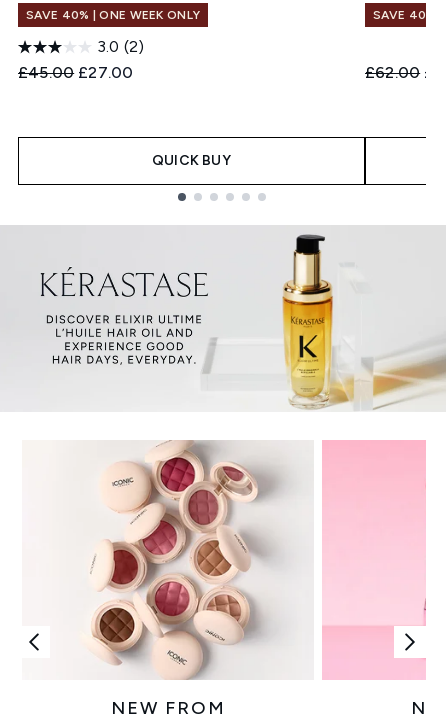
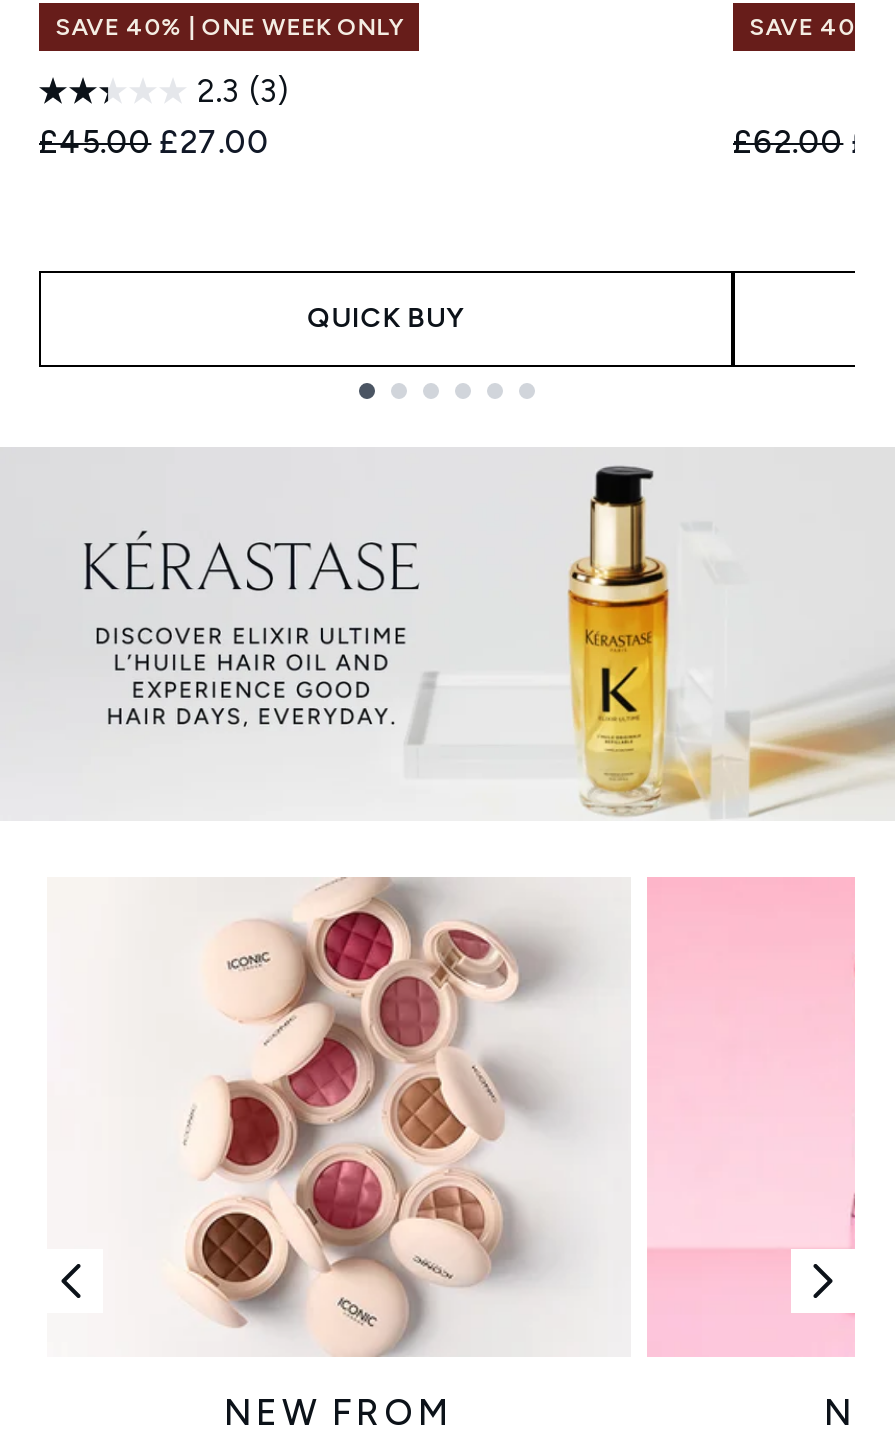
- 3.0 (2)
+ 2.3 (3)
